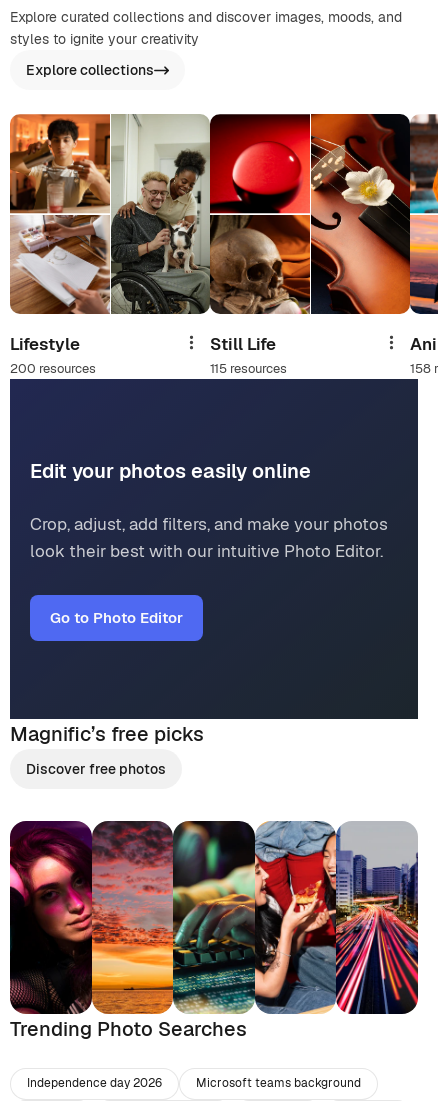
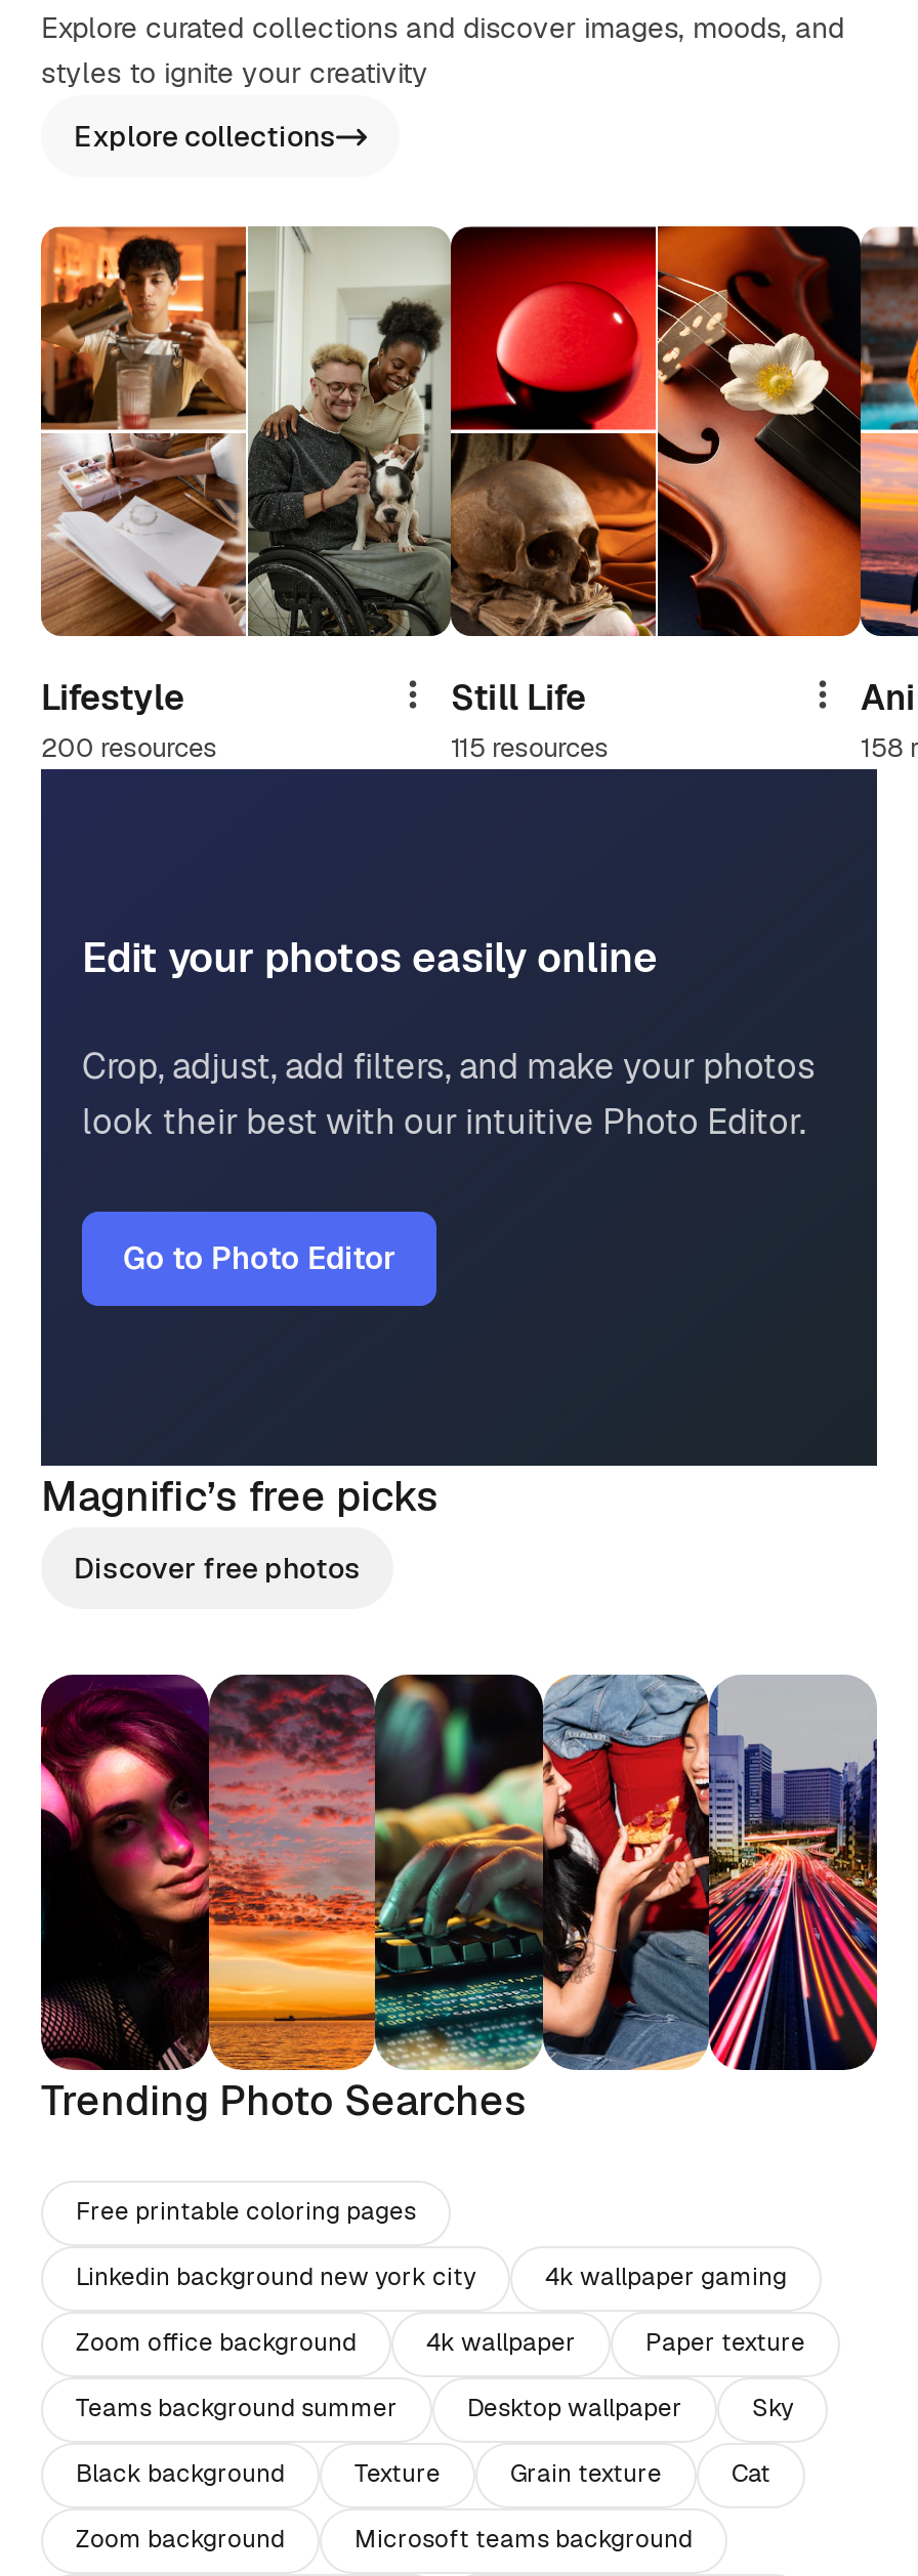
- Independence day 2026
+ Free printable coloring pages
+ Linkedin background new york city
+ 4k wallpaper gaming
+ Zoom office background
+ 4k wallpaper
+ Paper texture
+ Teams background summer
+ Desktop wallpaper
+ Sky
+ Black background
+ Texture
+ Grain texture
+ Cat
+ Zoom background
